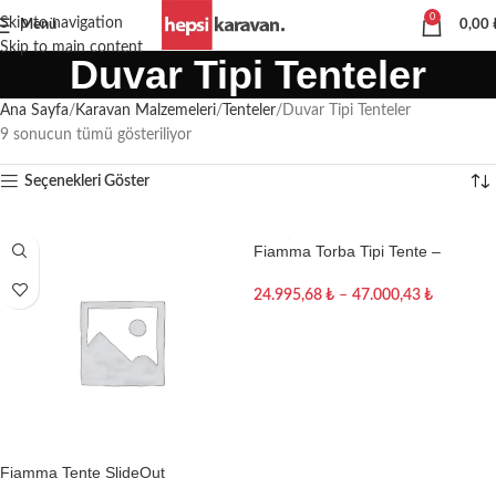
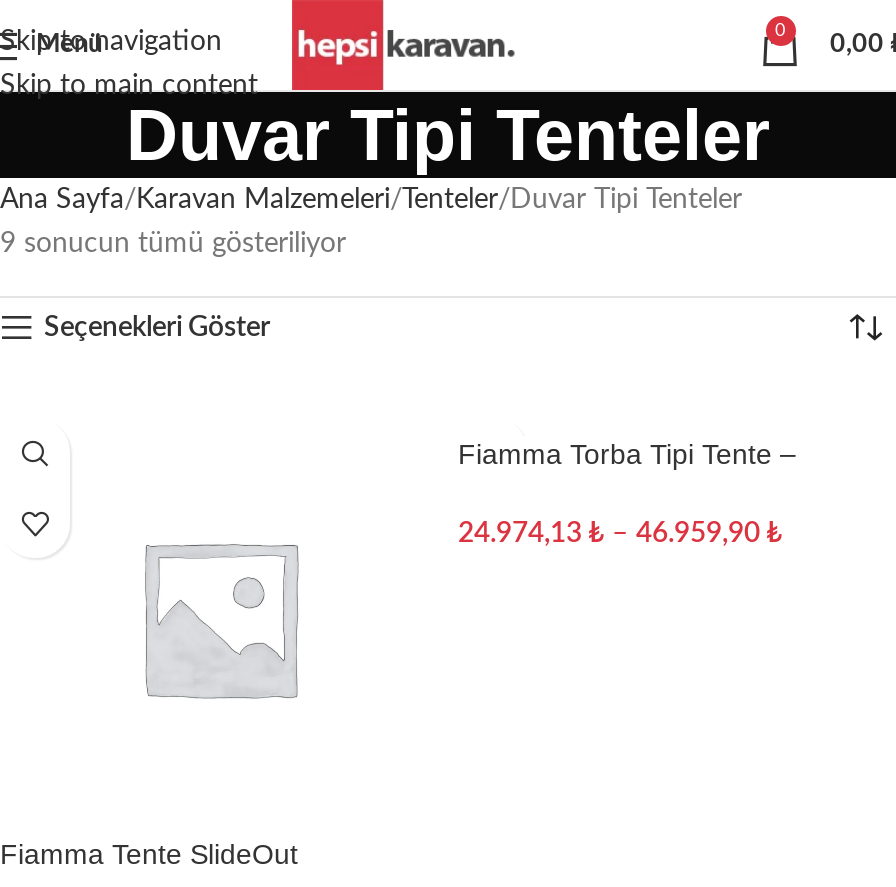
- 24.995,68 ₺ – 47.000,43 ₺
+ 24.974,13 ₺ – 46.959,90 ₺
